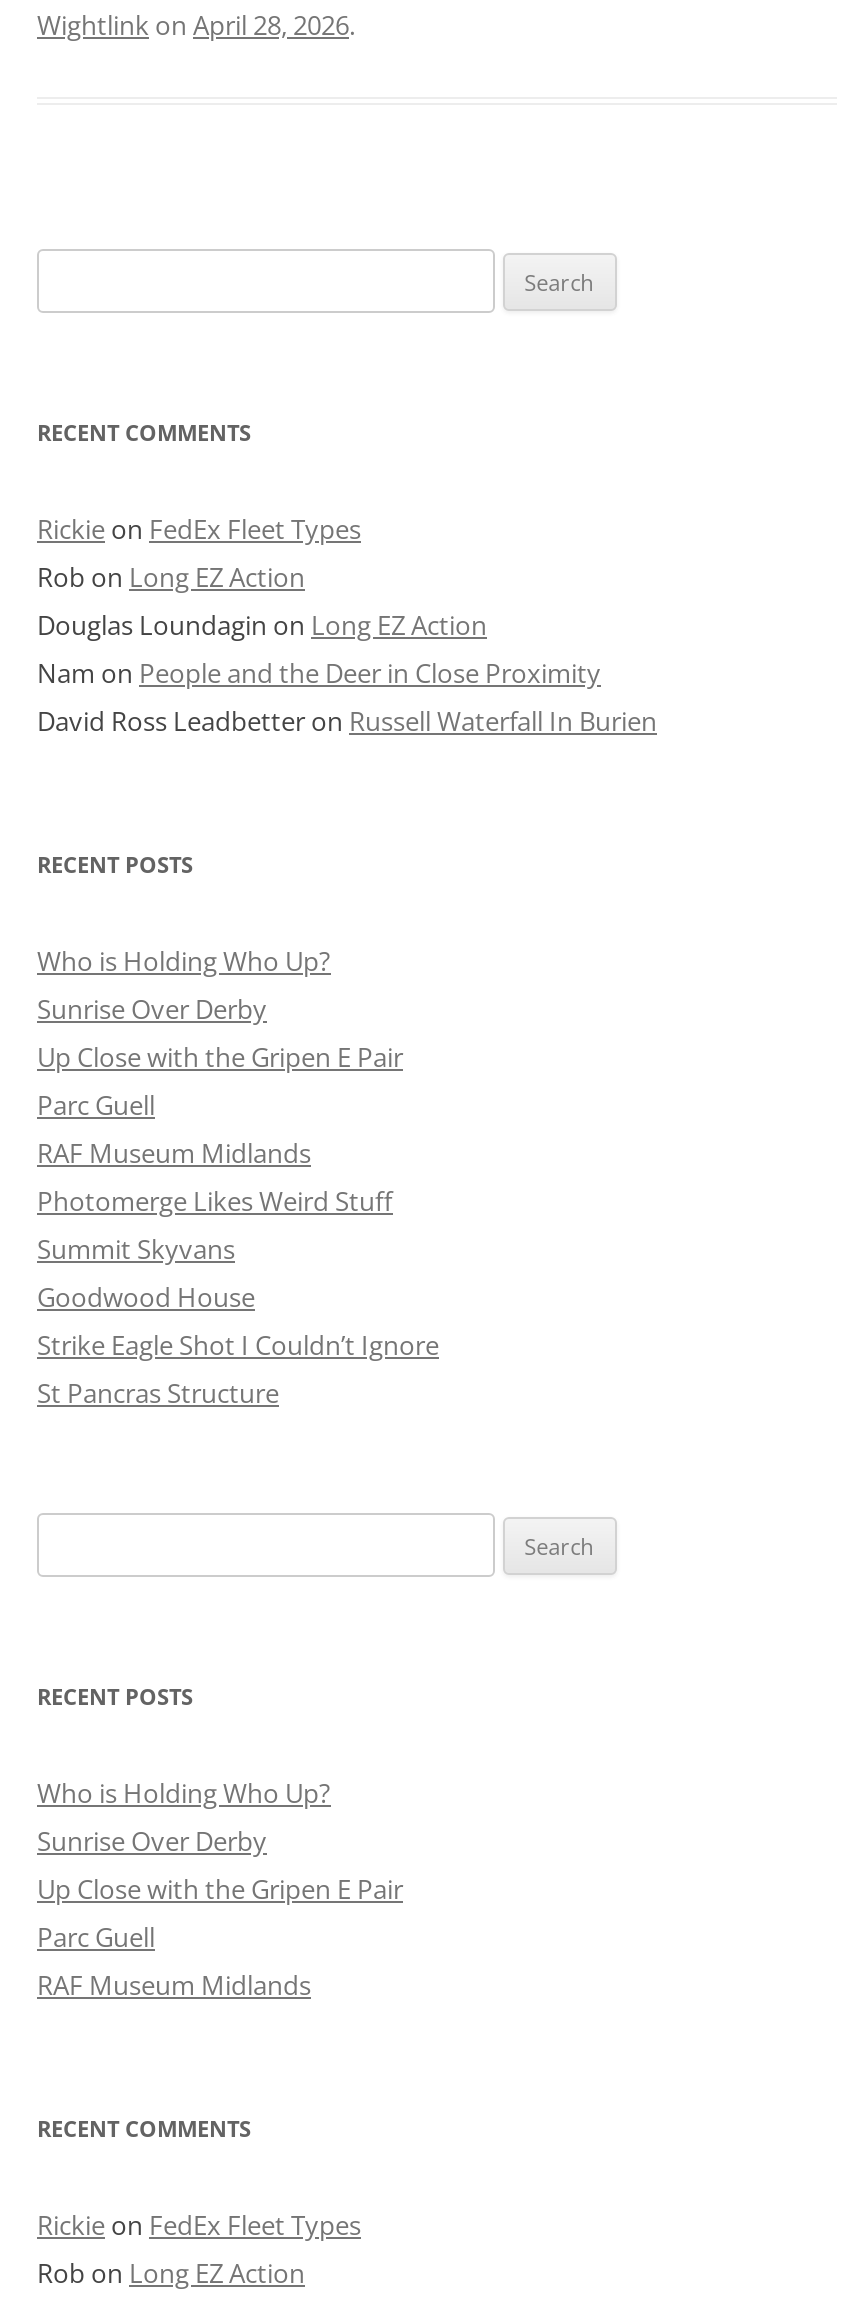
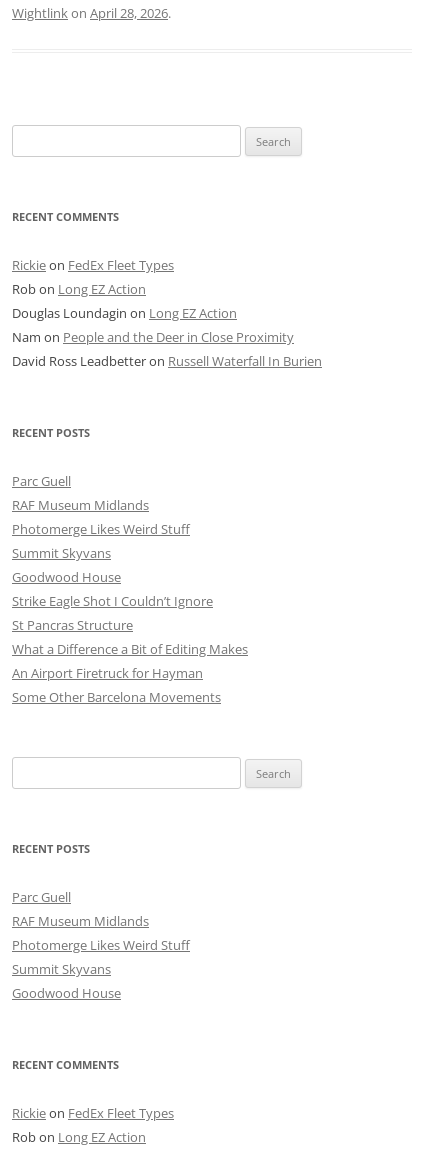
- Who is Holding Who Up?
- Sunrise Over Derby
- Up Close with the Gripen E Pair

moved up: Parc Guell | RAF Museum Midlands | Photomerge Likes Weird Stuff | Summit Skyvans | Goodwood House | Strike Eagle Shot I Couldn’t Ignore | St Pancras Structure

+ What a Difference a Bit of Editing Makes
+ An Airport Firetruck for Hayman
+ Some Other Barcelona Movements

- Who is Holding Who Up?
- Sunrise Over Derby
- Up Close with the Gripen E Pair

moved up: Parc Guell | RAF Museum Midlands

+ Photomerge Likes Weird Stuff
+ Summit Skyvans
+ Goodwood House
